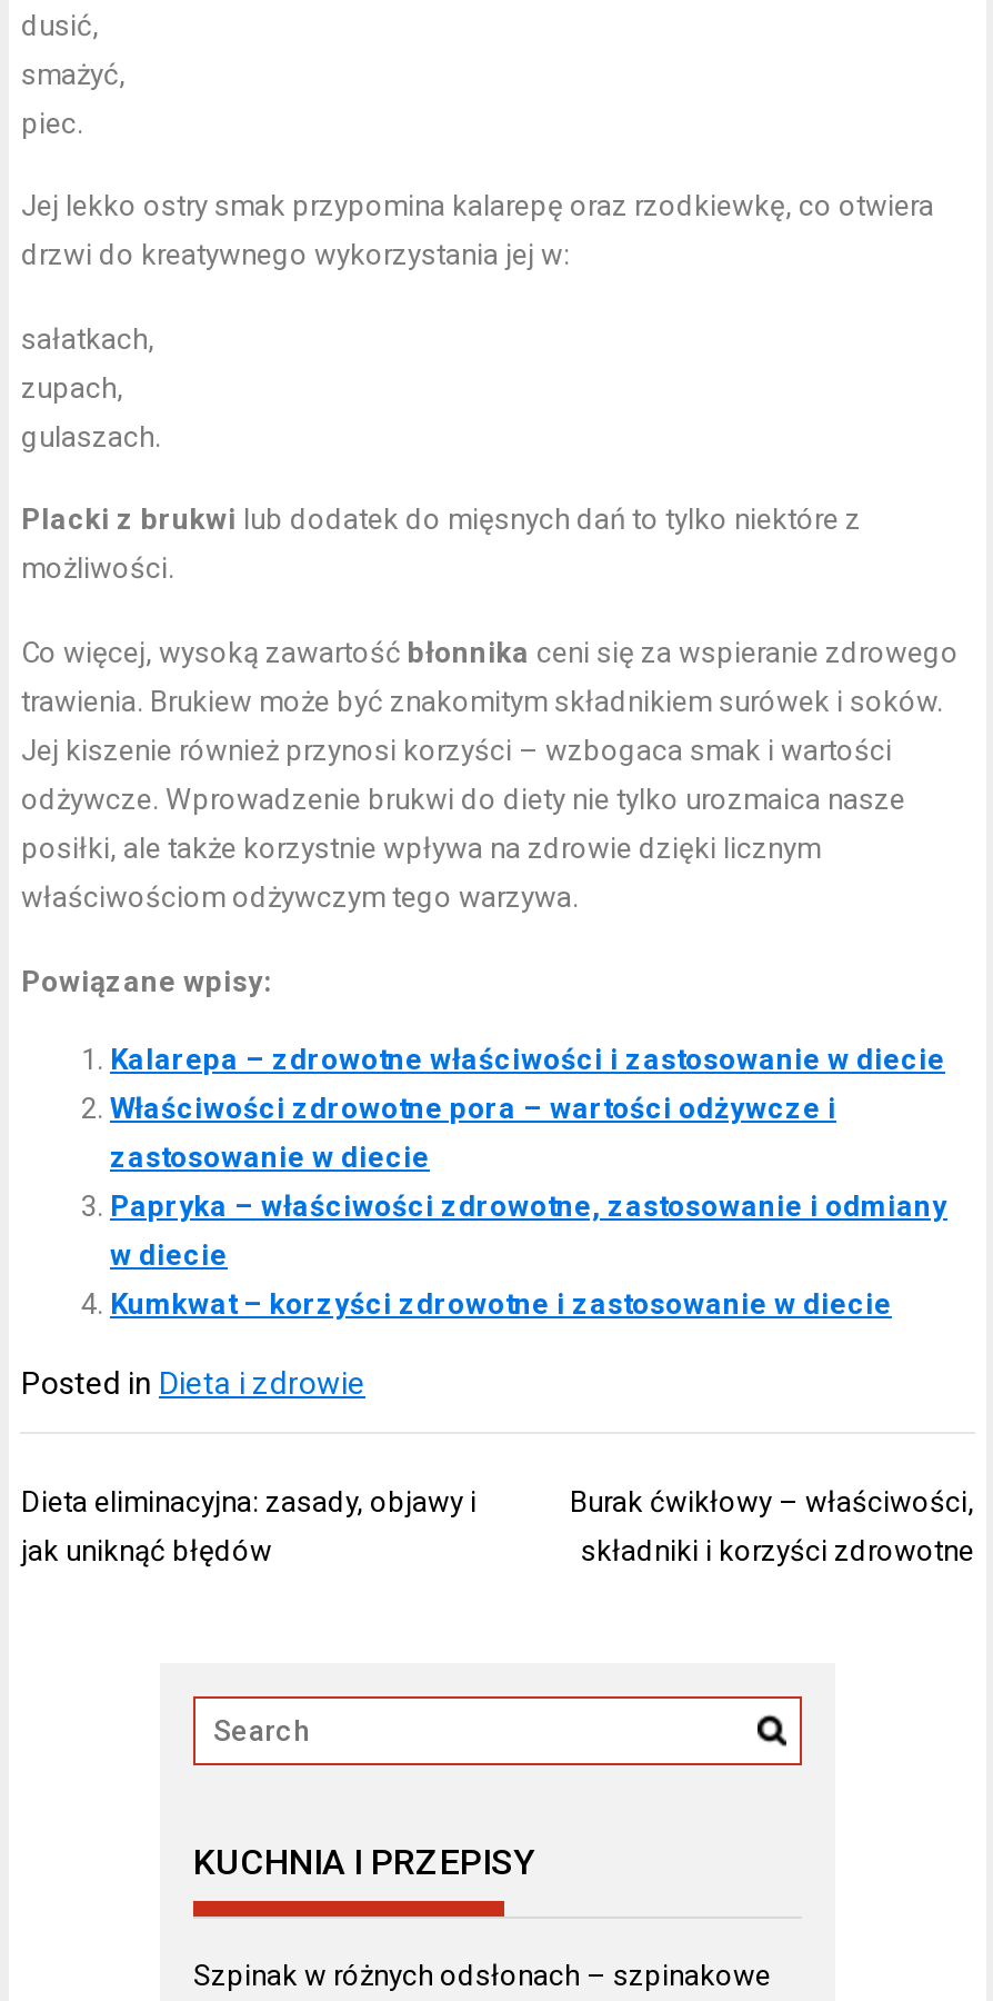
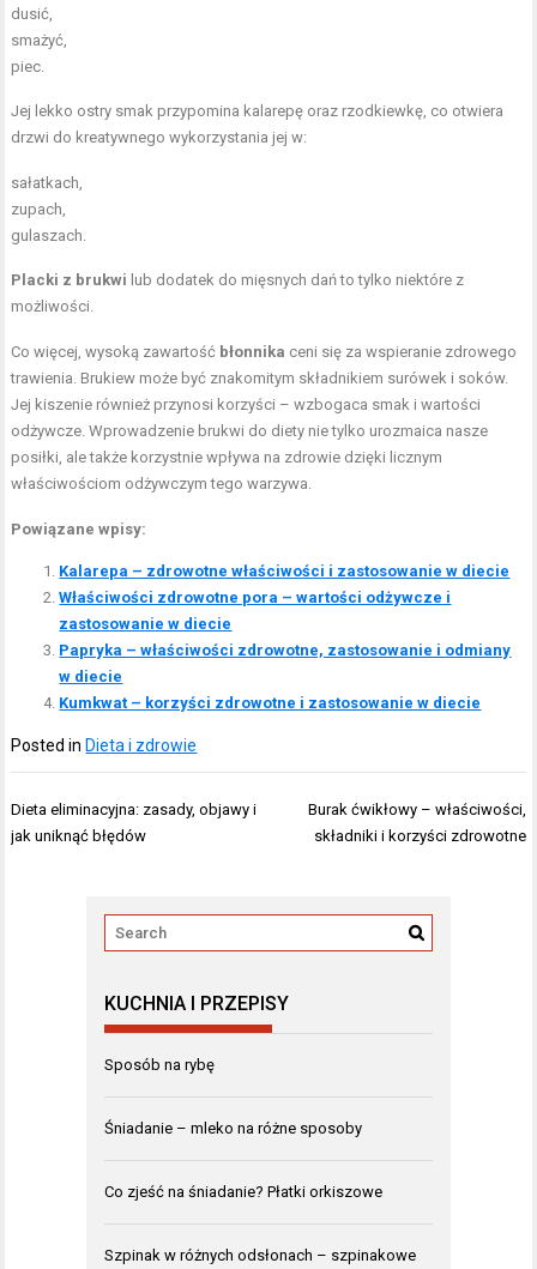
+ Sposób na rybę

+ Śniadanie – mleko na różne sposoby

+ Co zjeść na śniadanie? Płatki orkiszowe
